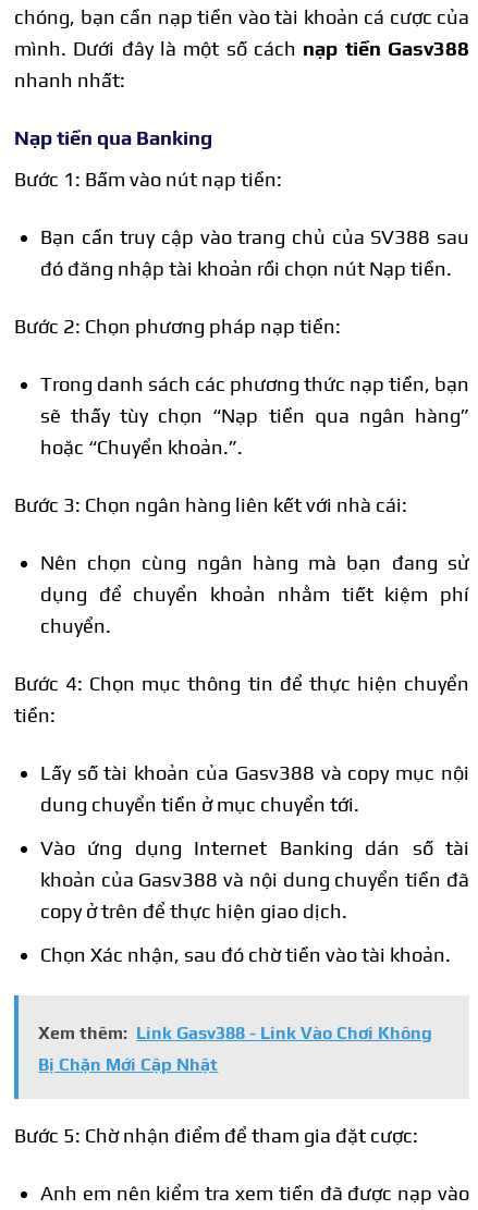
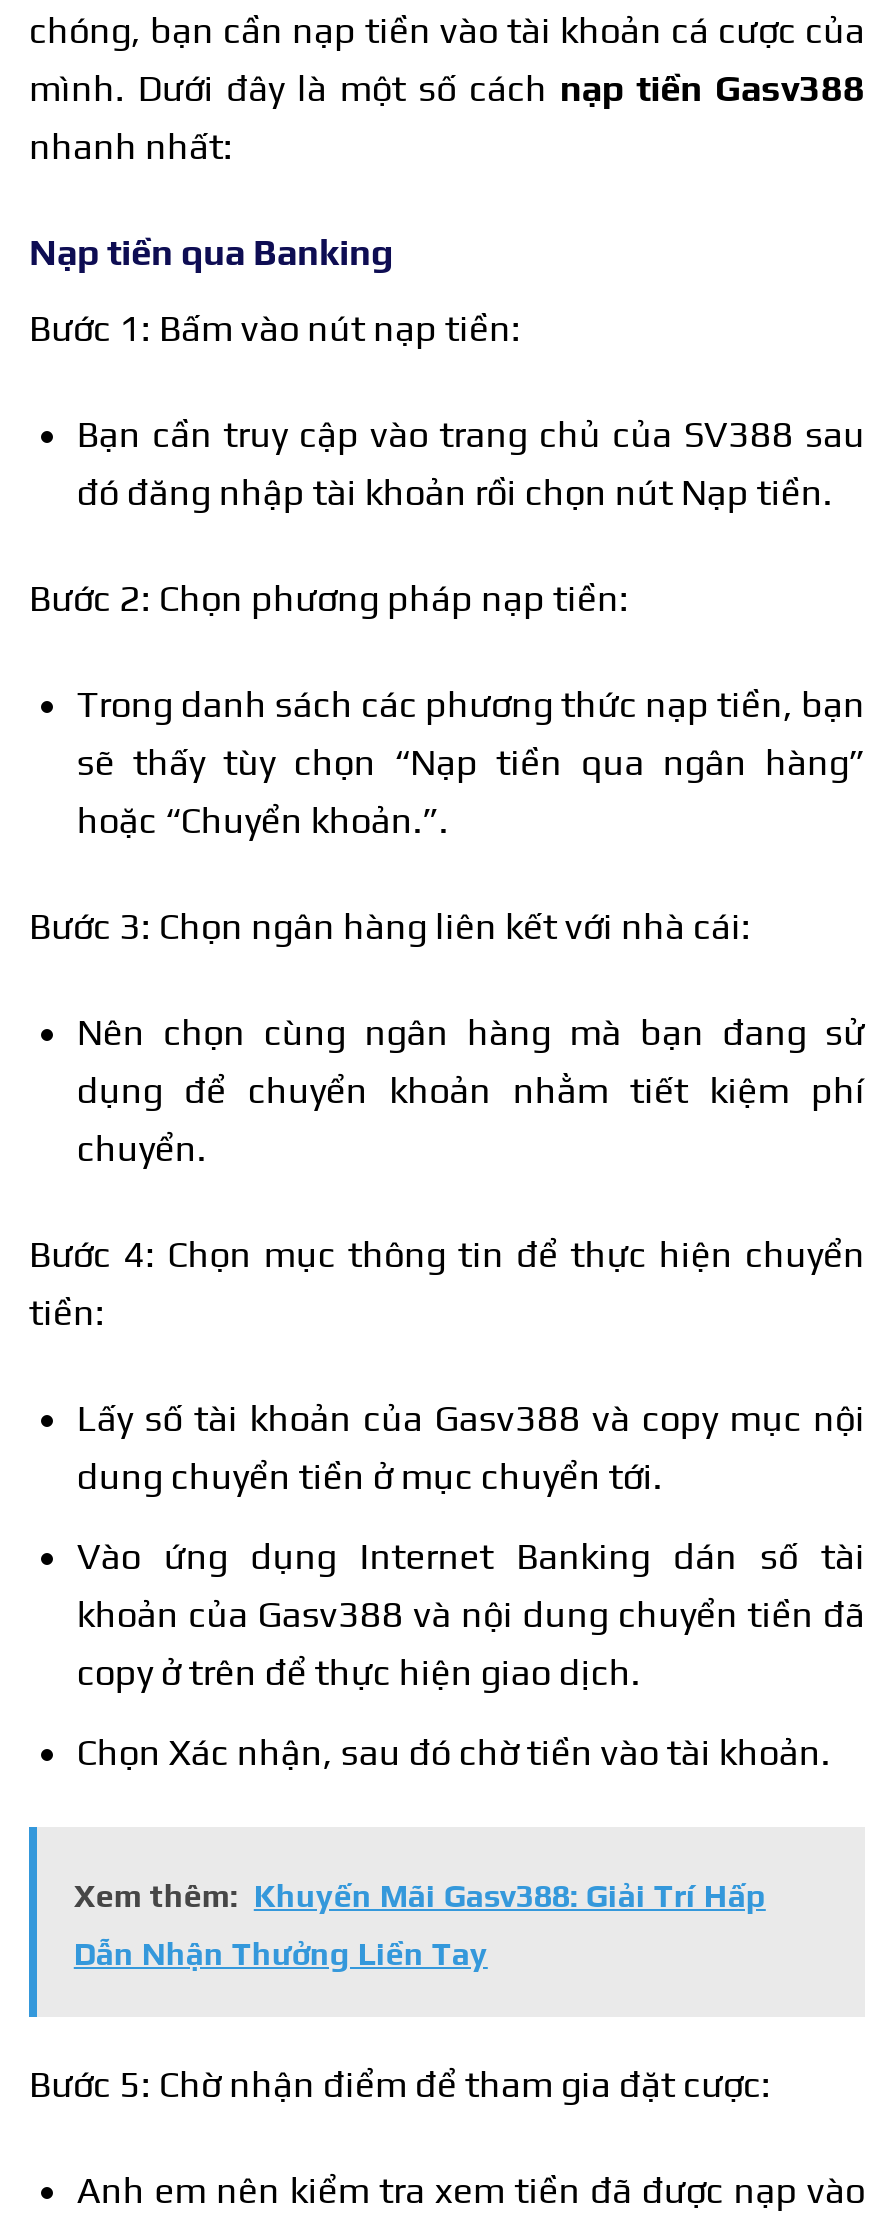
- Xem thêm: Link Gasv388 - Link Vào Chơi Không
+ Xem thêm: Khuyến Mãi Gasv388: Giải Trí Hấp

- Bị Chặn Mới Cập Nhật
+ Dẫn Nhận Thưởng Liền Tay
